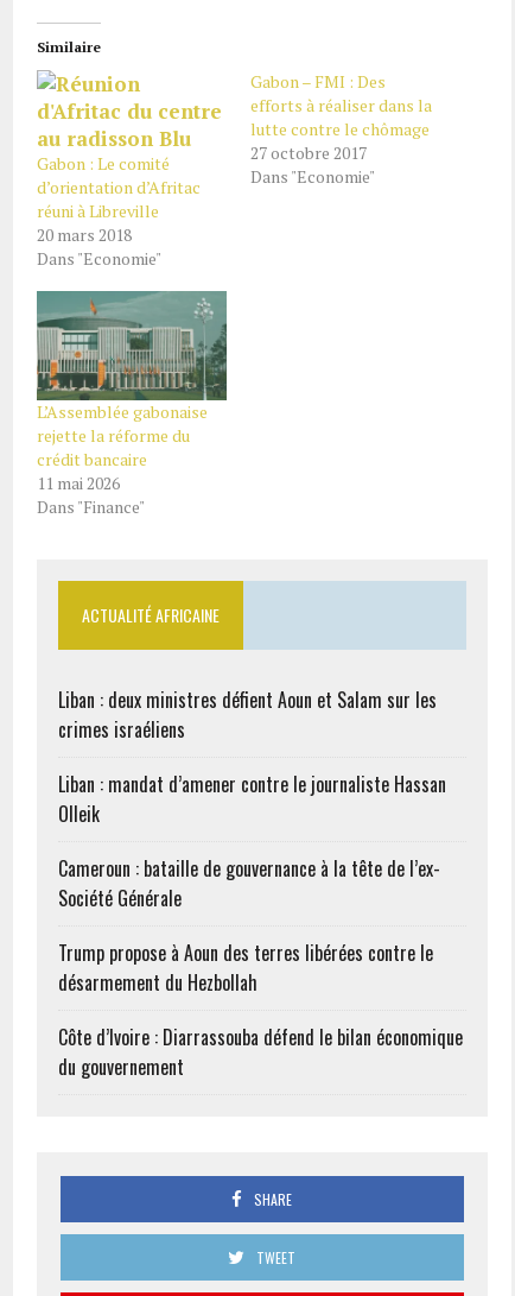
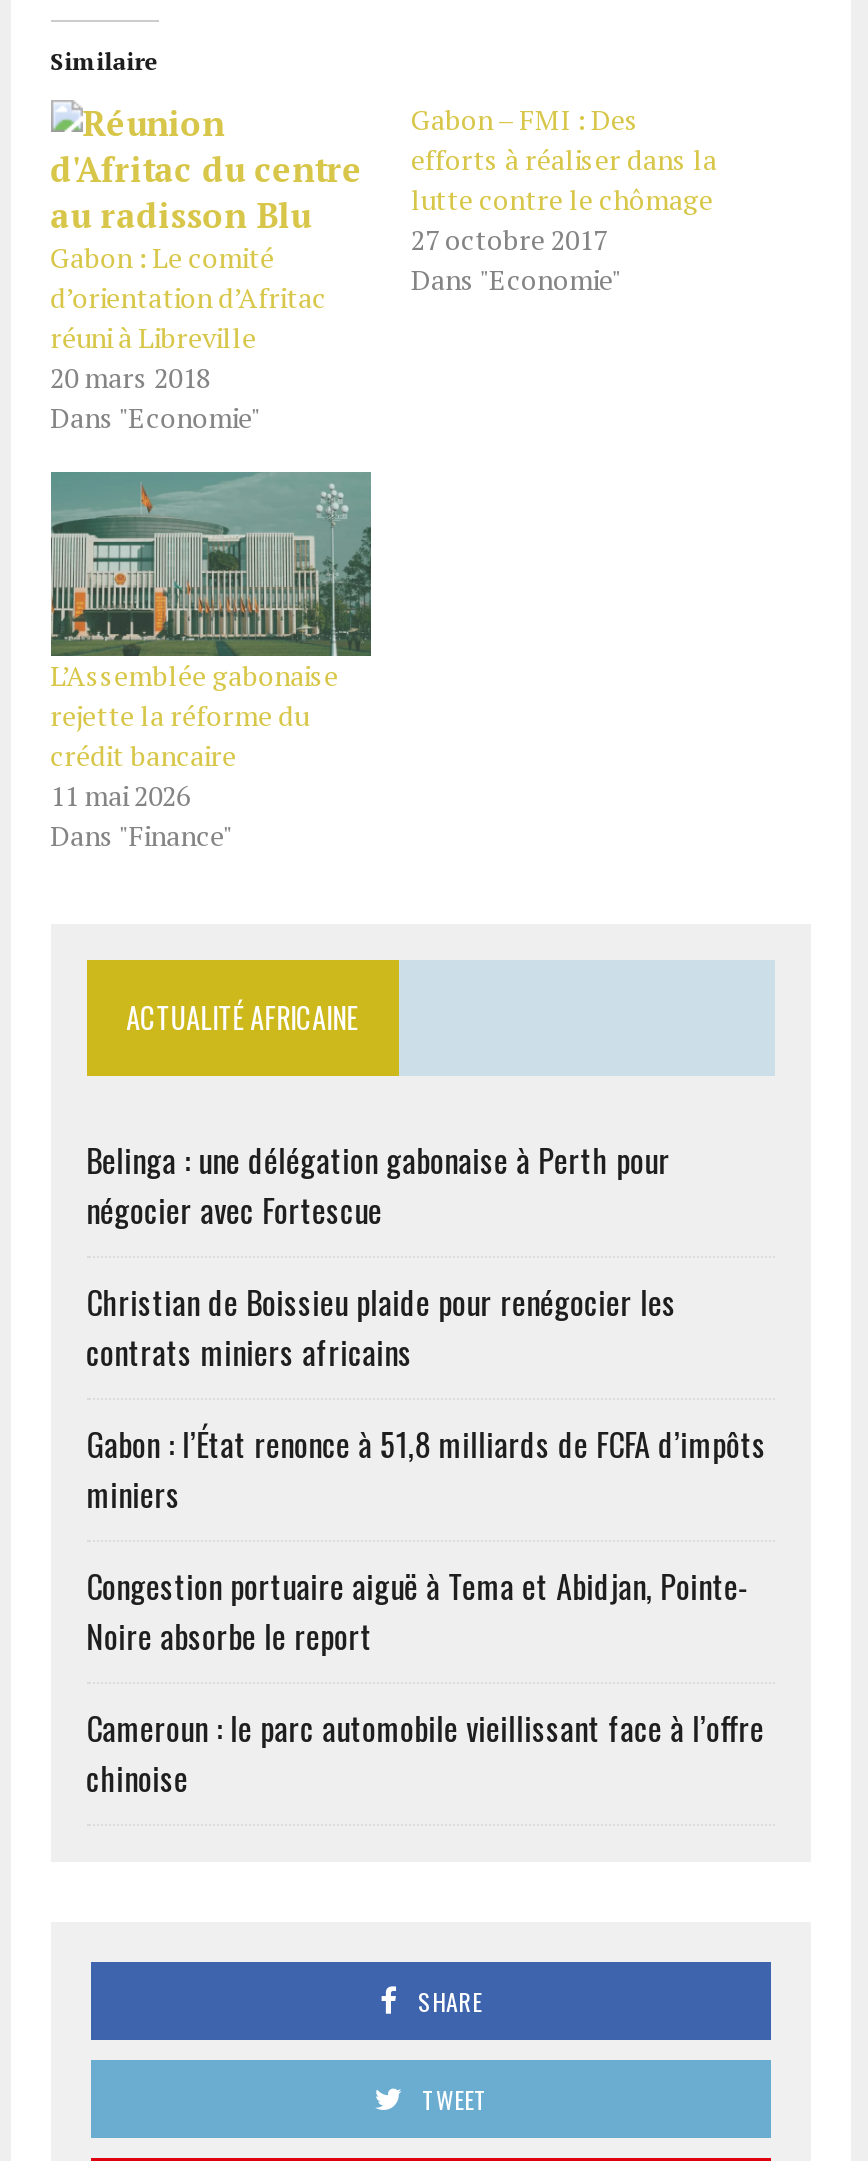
- Liban : deux ministres défient Aoun et Salam sur les
- crimes israéliens
+ Belinga : une délégation gabonaise à Perth pour
+ négocier avec Fortescue

- Liban : mandat d’amener contre le journaliste Hassan
- Olleik
+ Christian de Boissieu plaide pour renégocier les
+ contrats miniers africains

- Cameroun : bataille de gouvernance à la tête de l’ex-
- Société Générale
+ Gabon : l’État renonce à 51,8 milliards de FCFA d’impôts
+ miniers

- Trump propose à Aoun des terres libérées contre le
- désarmement du Hezbollah
+ Congestion portuaire aiguë à Tema et Abidjan, Pointe-
+ Noire absorbe le report

- Côte d’Ivoire : Diarrassouba défend le bilan économique
- du gouvernement
+ Cameroun : le parc automobile vieillissant face à l’offre
+ chinoise
